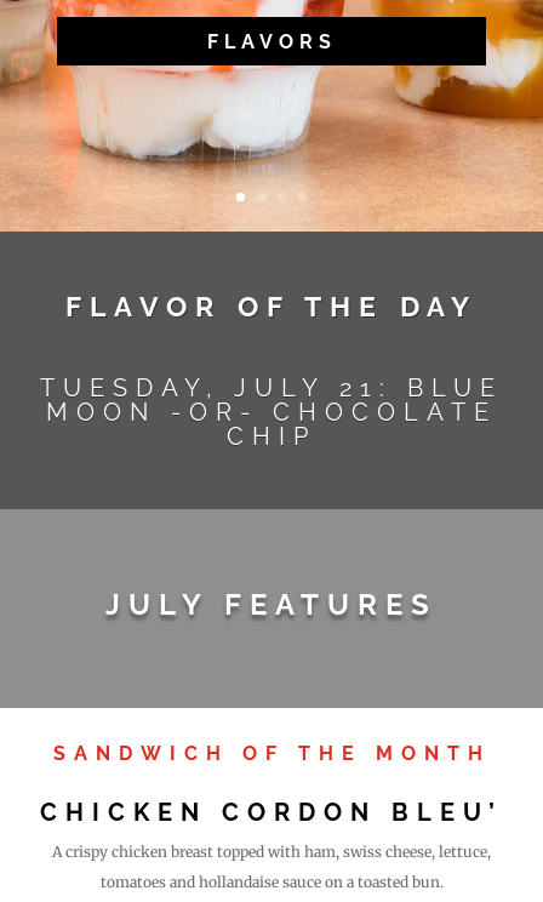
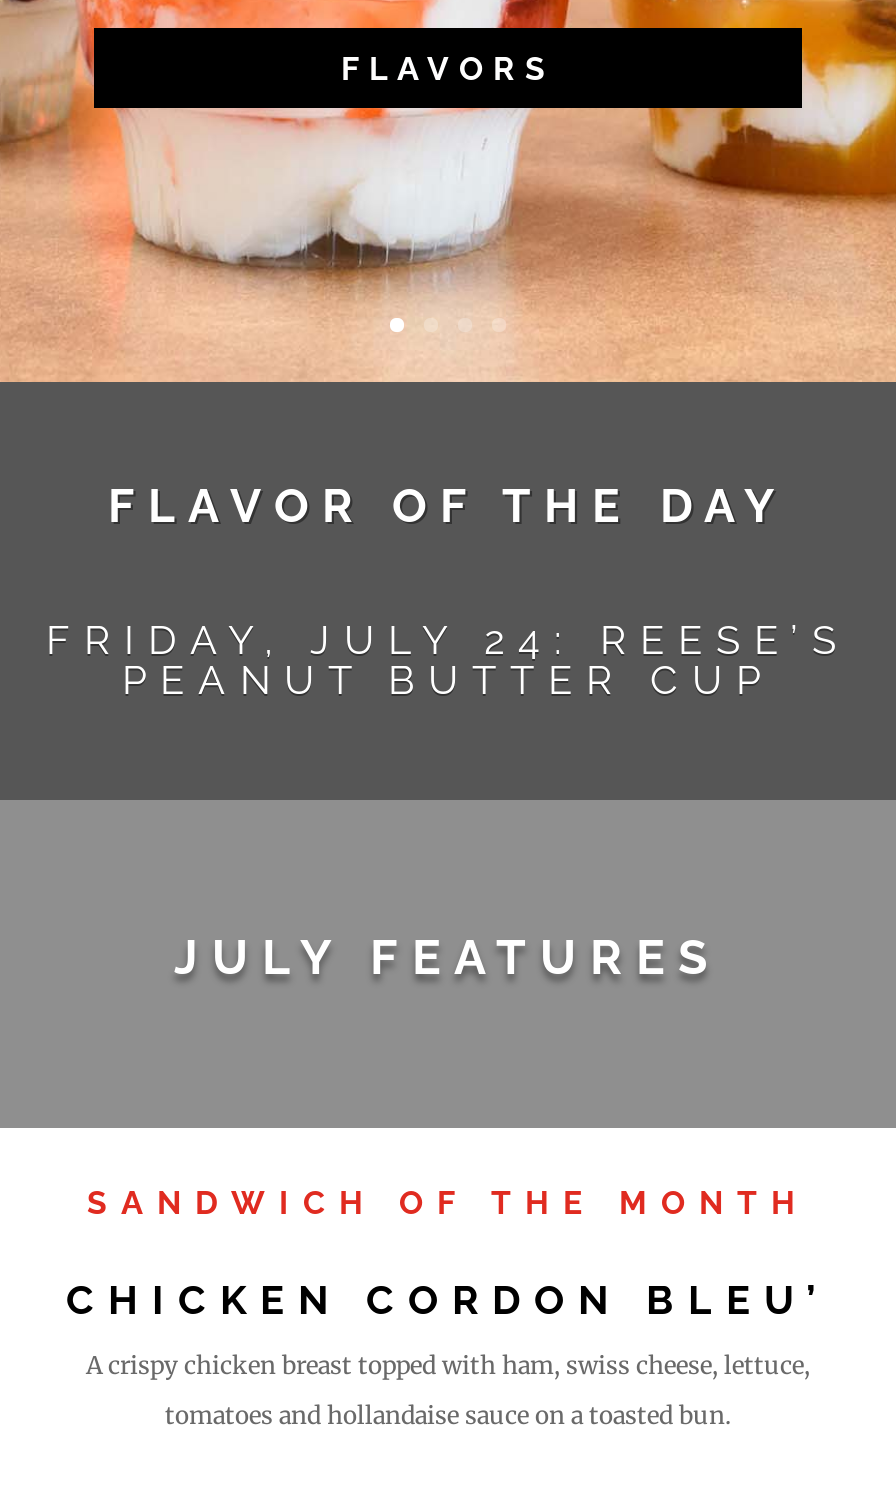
- TUESDAY, JULY 21: BLUE
- MOON -OR- CHOCOLATE
- CHIP
+ FRIDAY, JULY 24: REESE’S
+ PEANUT BUTTER CUP
